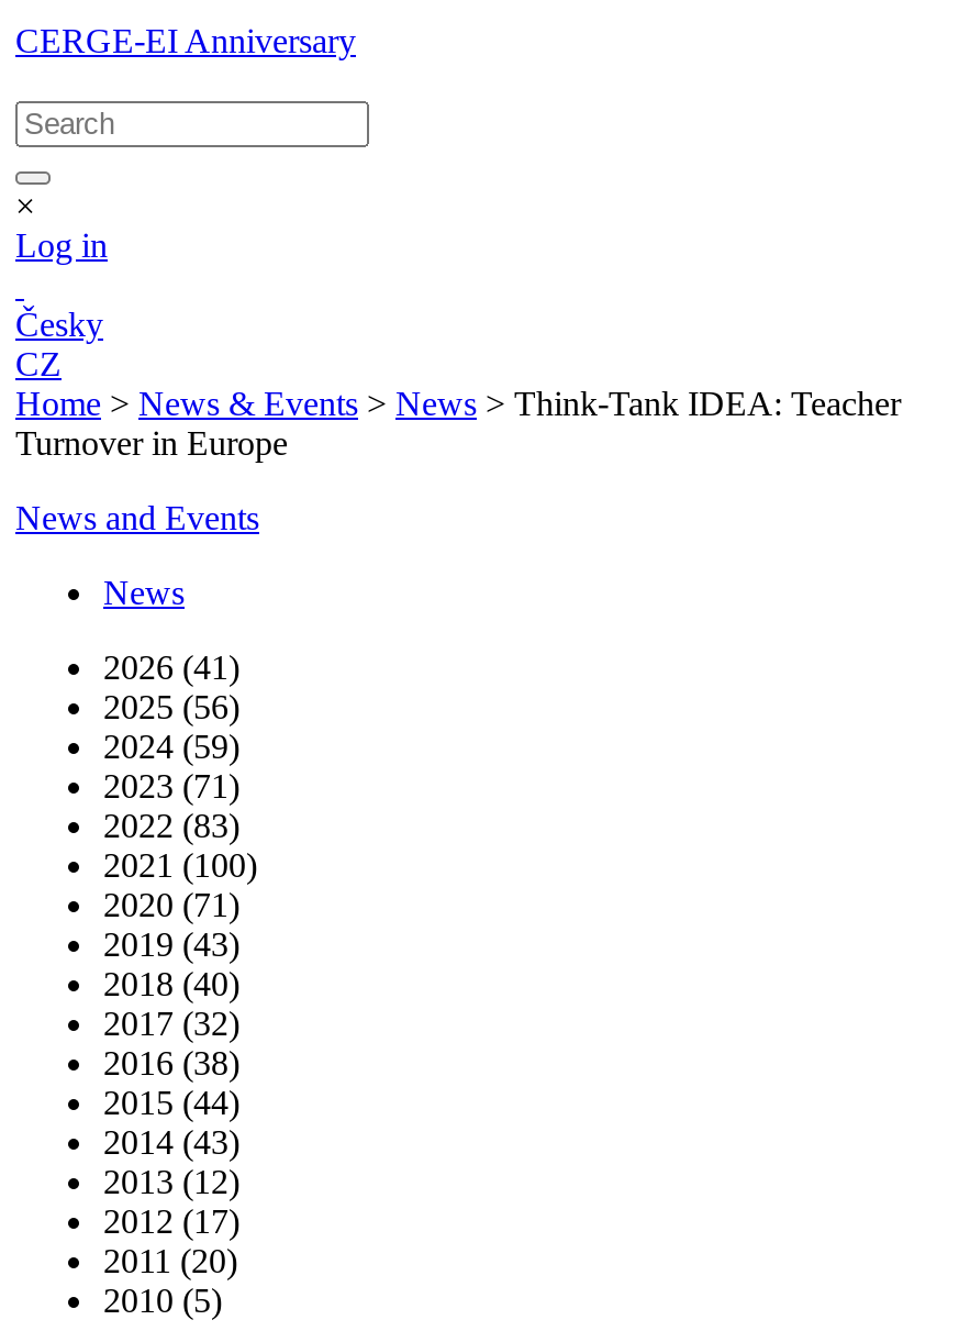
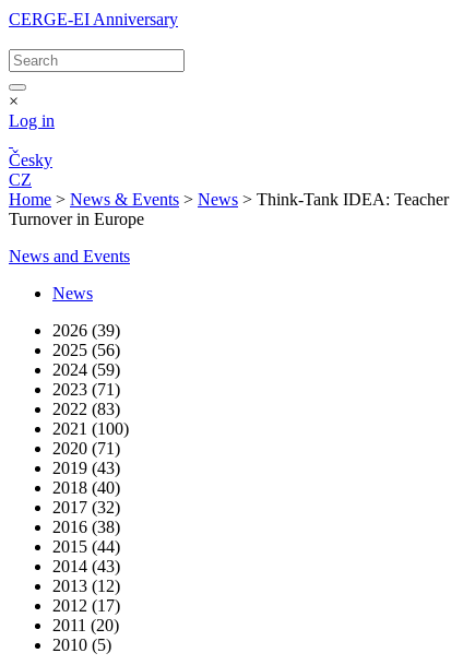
- 2026 (41)
+ 2026 (39)
